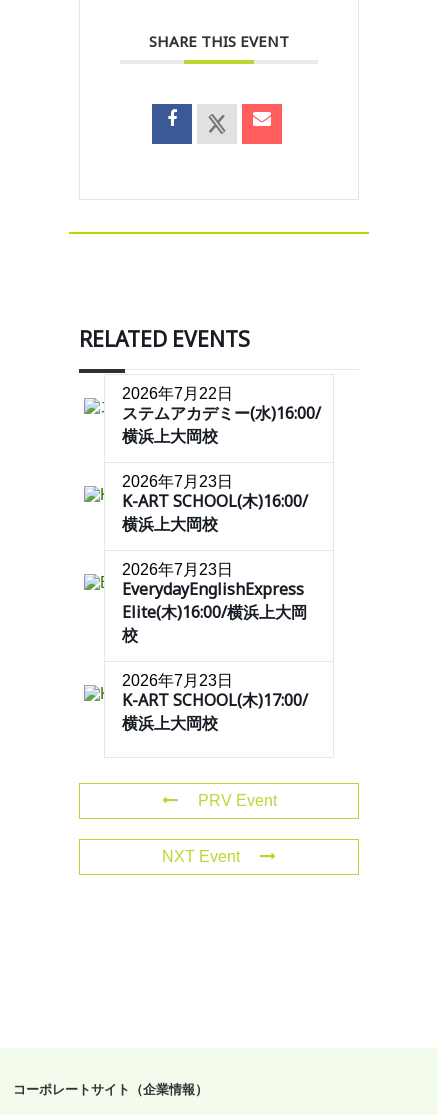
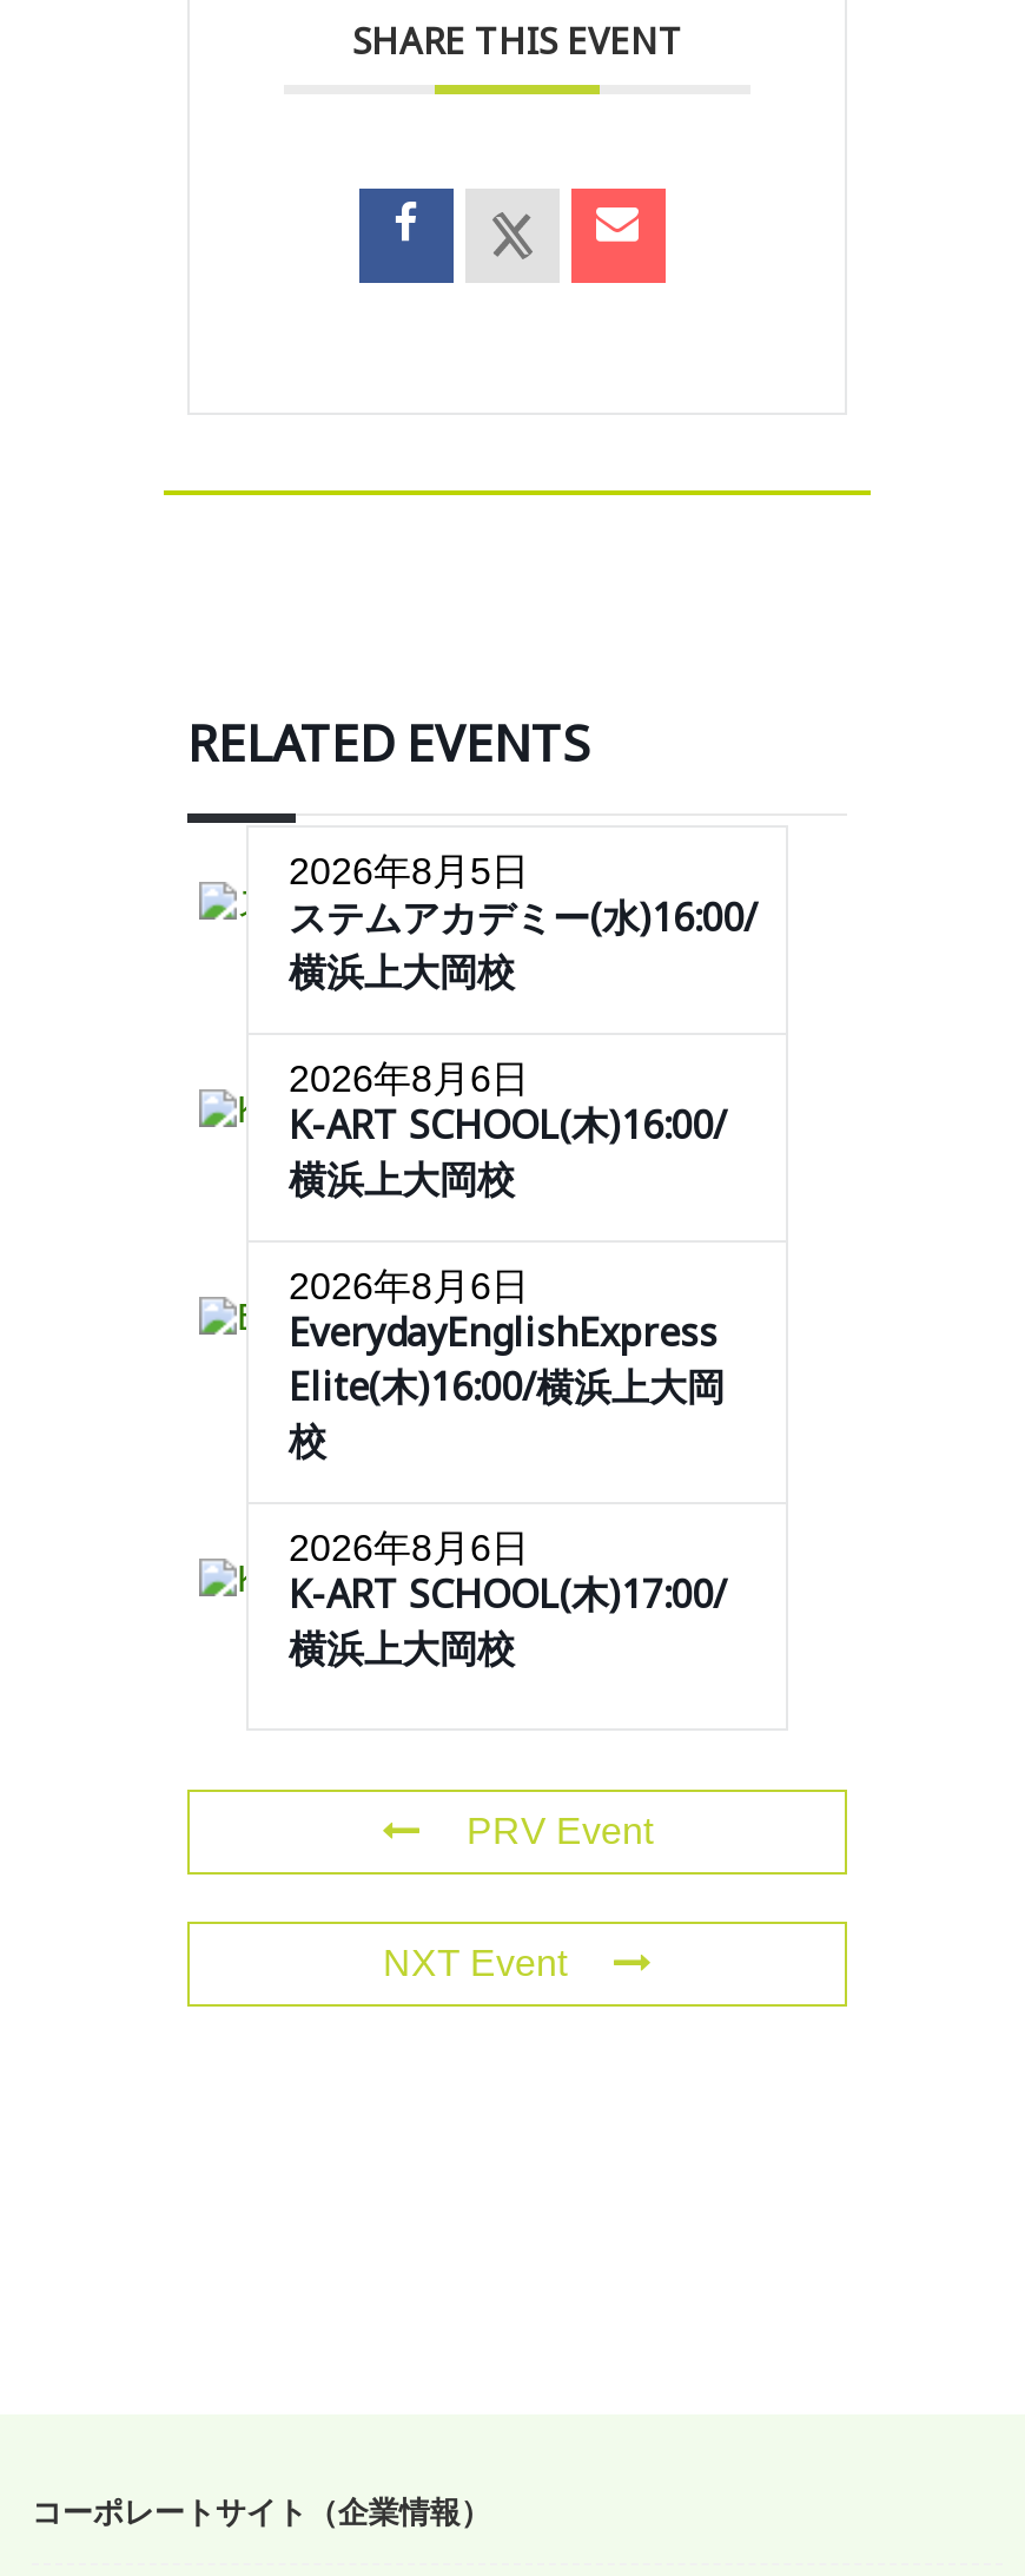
- 2026年7月22日
+ 2026年8月5日

- 2026年7月23日
+ 2026年8月6日

- 2026年7月23日
+ 2026年8月6日

- 2026年7月23日
+ 2026年8月6日
